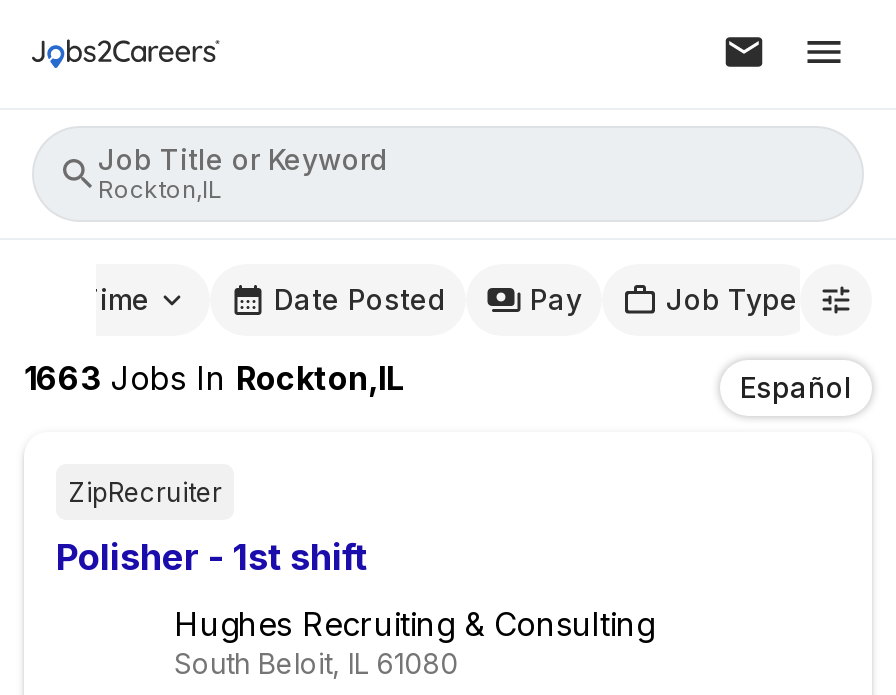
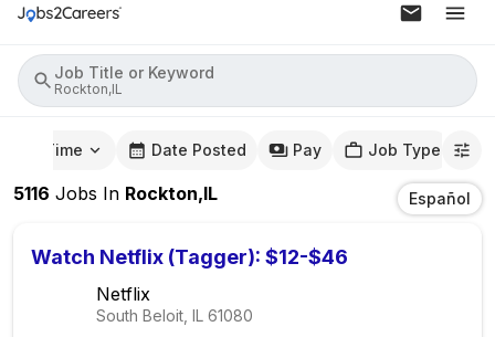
- 1663 Jobs In Rockton,IL
+ 5116 Jobs In Rockton,IL

- ZipRecruiter
- Polisher - 1st shift
- Hughes Recruiting & Consulting
+ Watch Netflix (Tagger): $12-$46
+ Netflix
